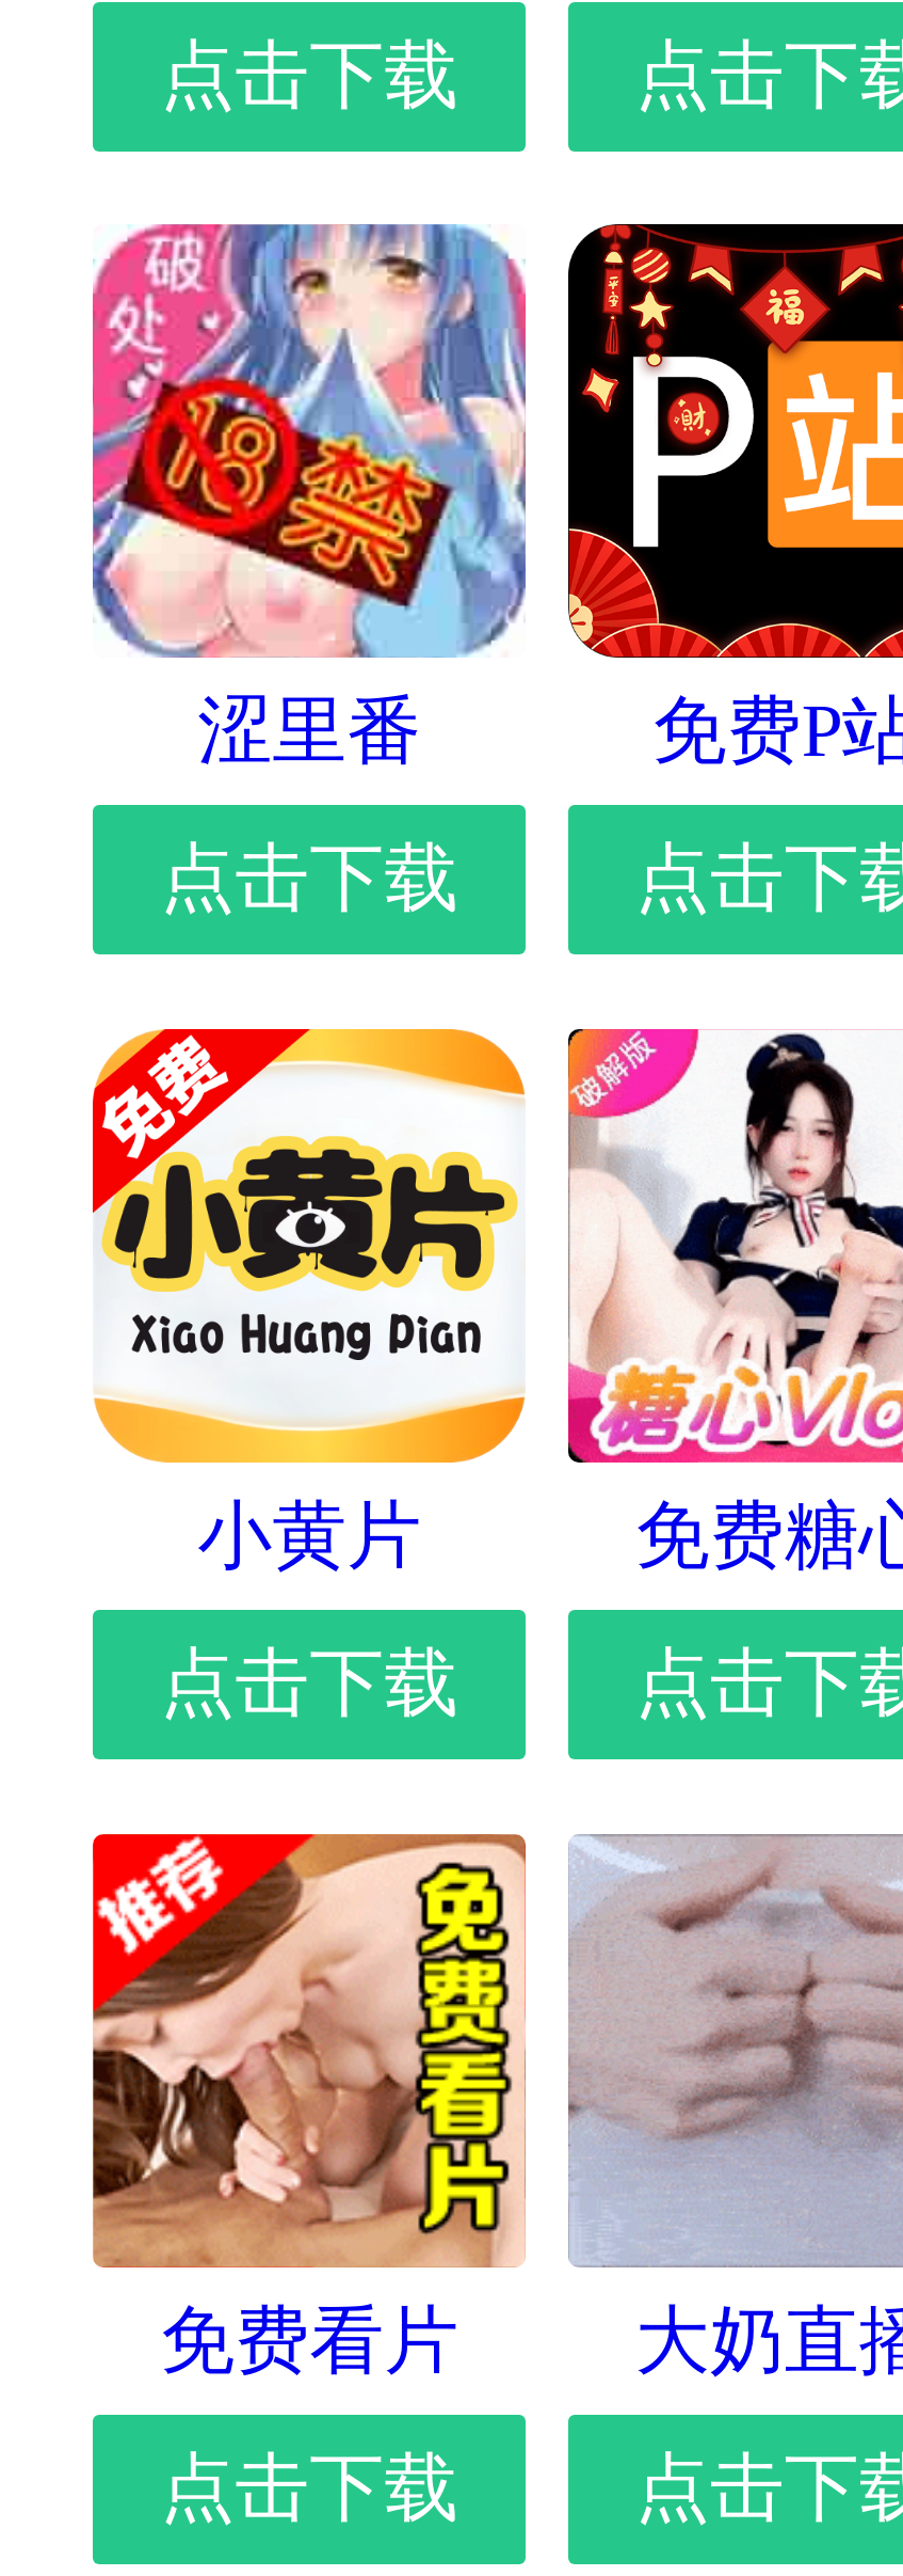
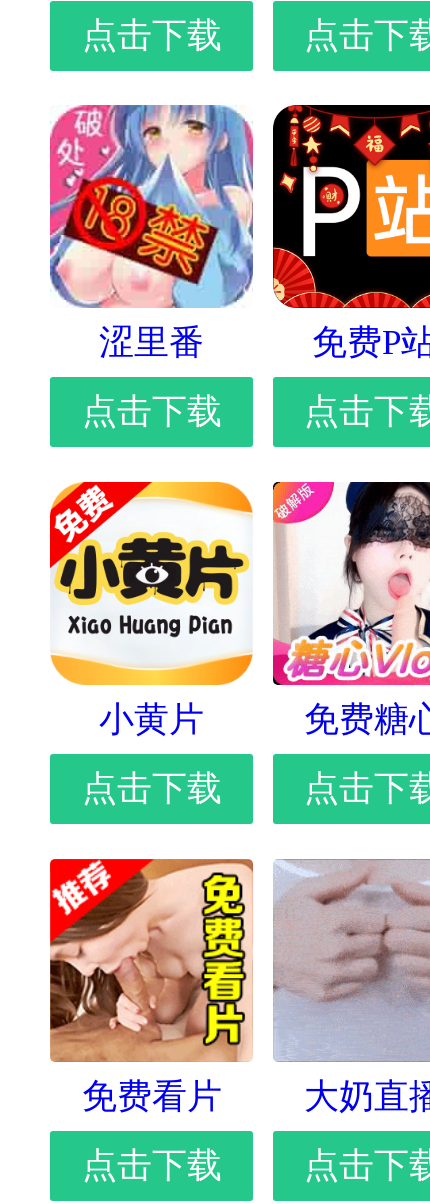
- [image]
+ [image]
